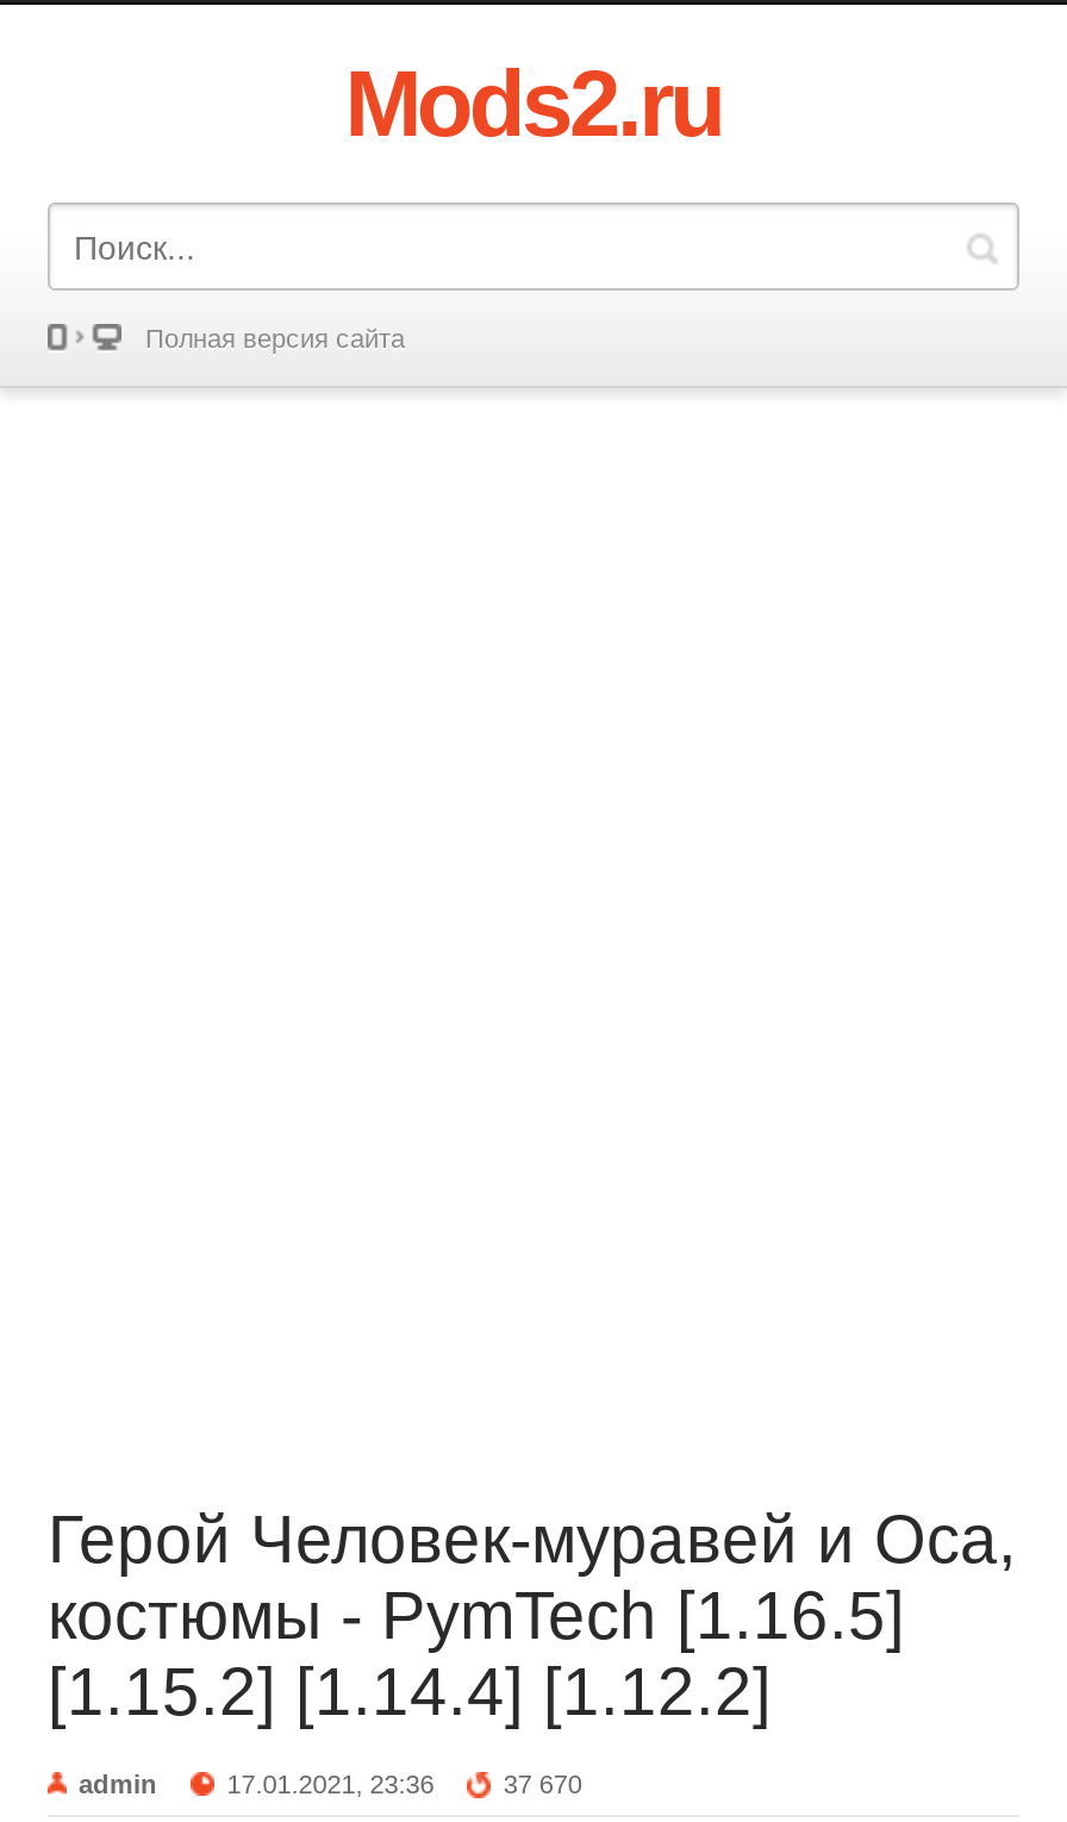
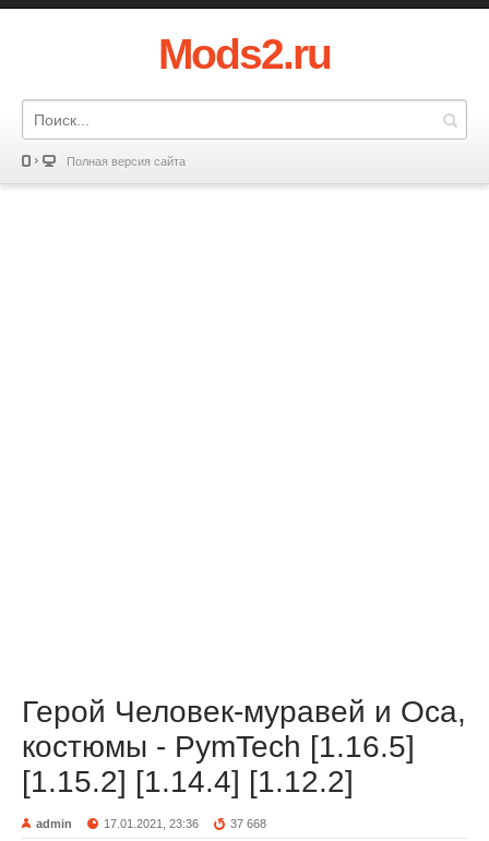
- 37 670
+ 37 668
